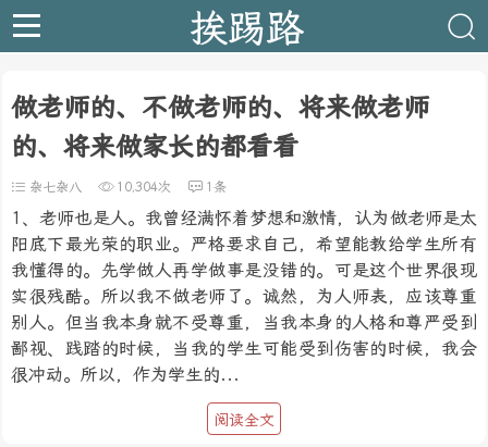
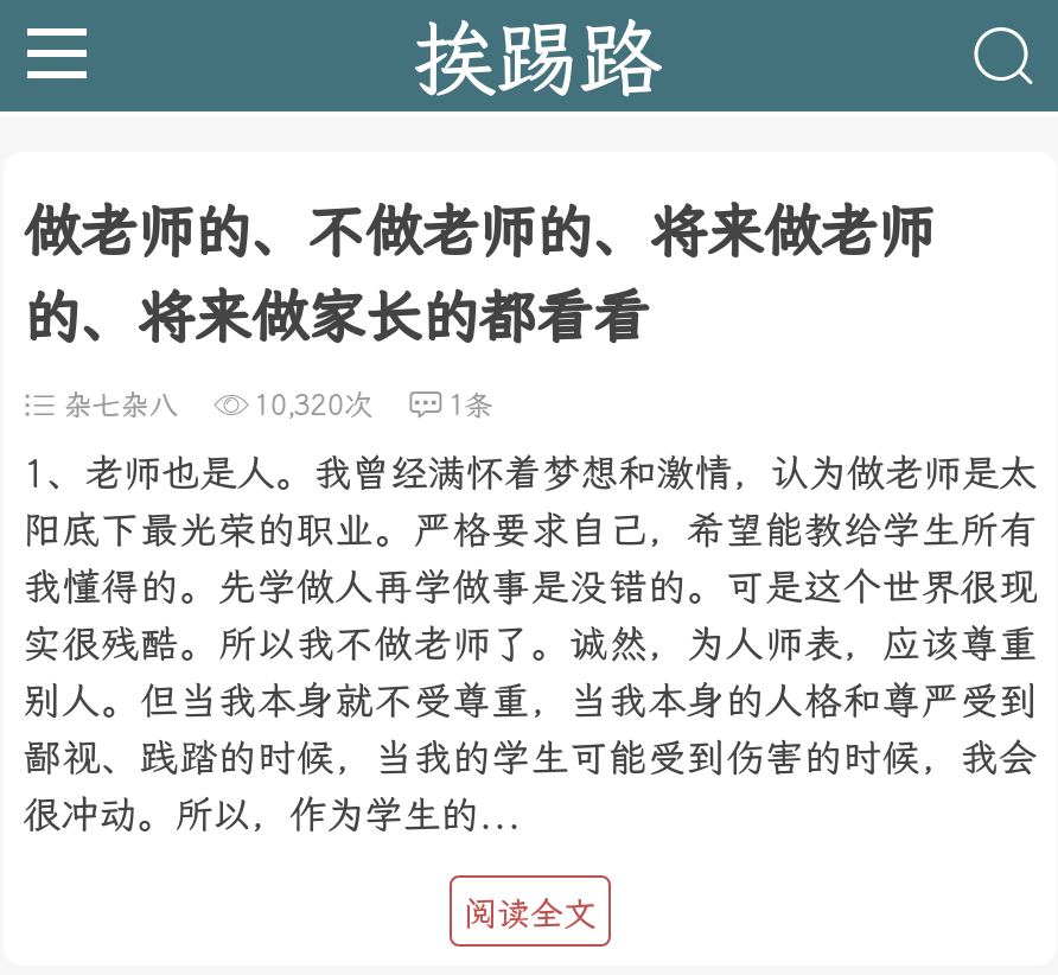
- 10,304次
+ 10,320次
